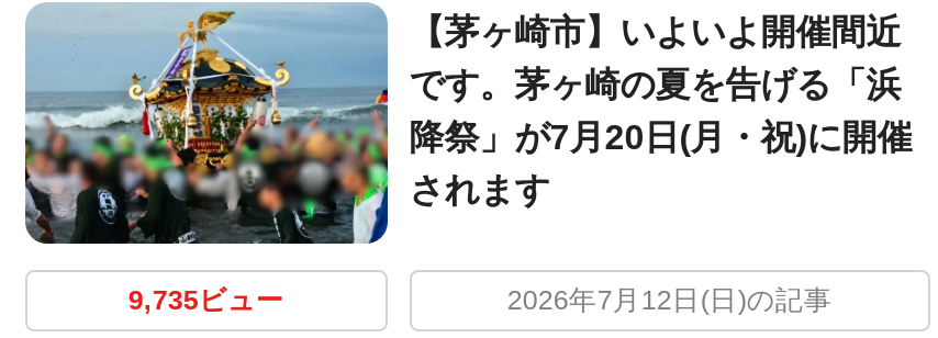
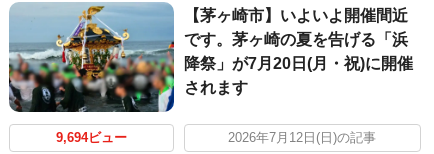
- 9,735ビュー
+ 9,694ビュー
